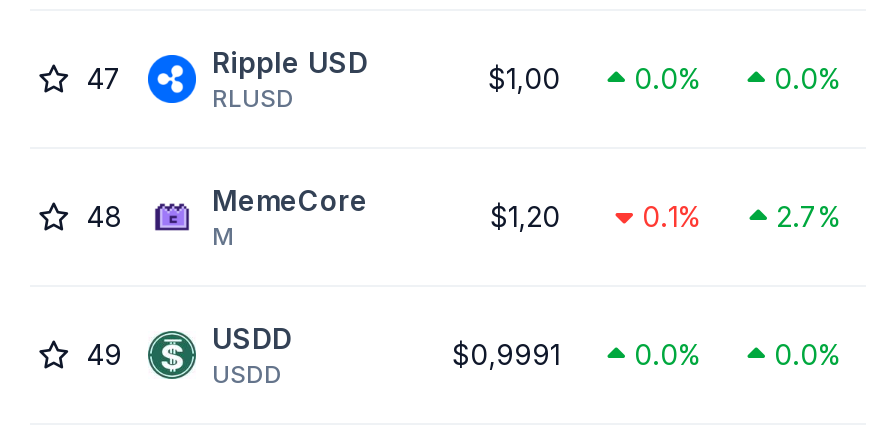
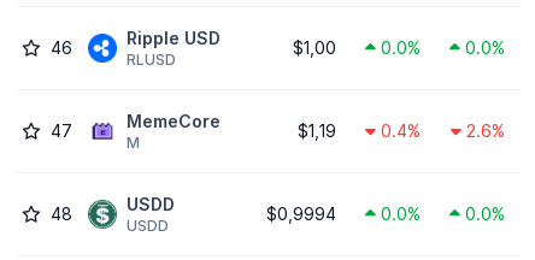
- 47
+ 46

- 48
+ 47

- $1,20
+ $1,19

- 0.1%
+ 0.4%

- 2.7%
+ 2.6%

- 49
+ 48

- $0,9991
+ $0,9994
